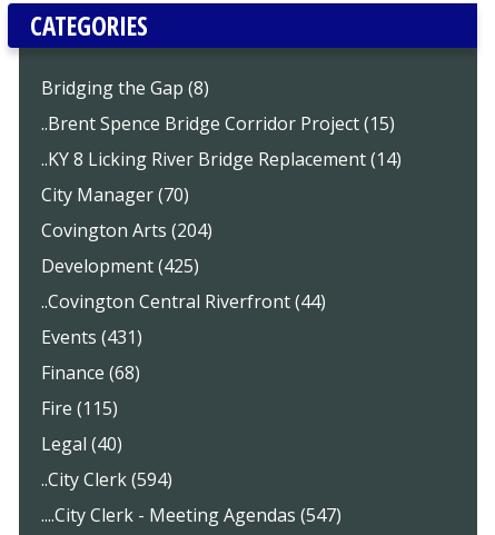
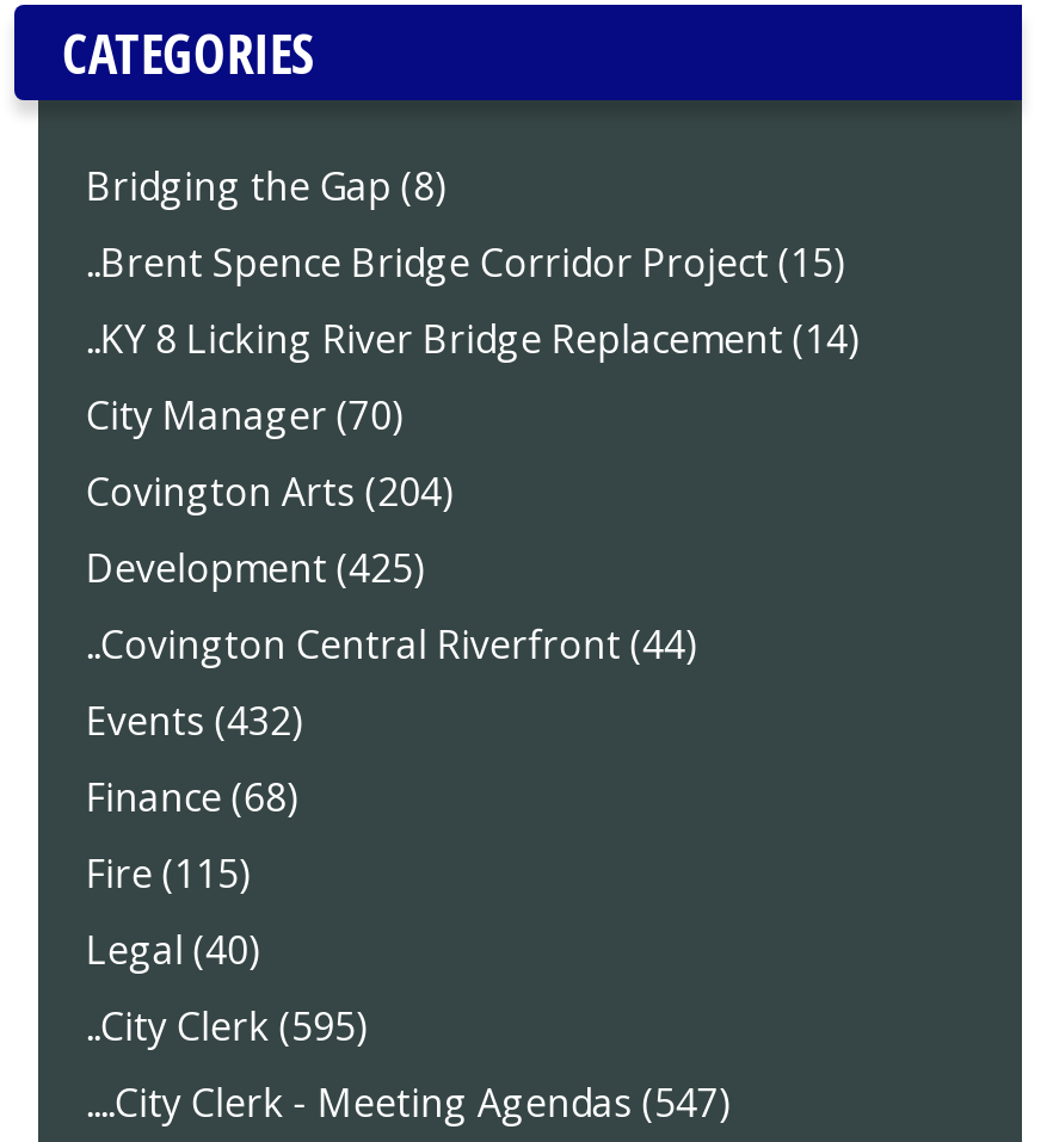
- Events (431)
+ Events (432)

- ..City Clerk (594)
+ ..City Clerk (595)
